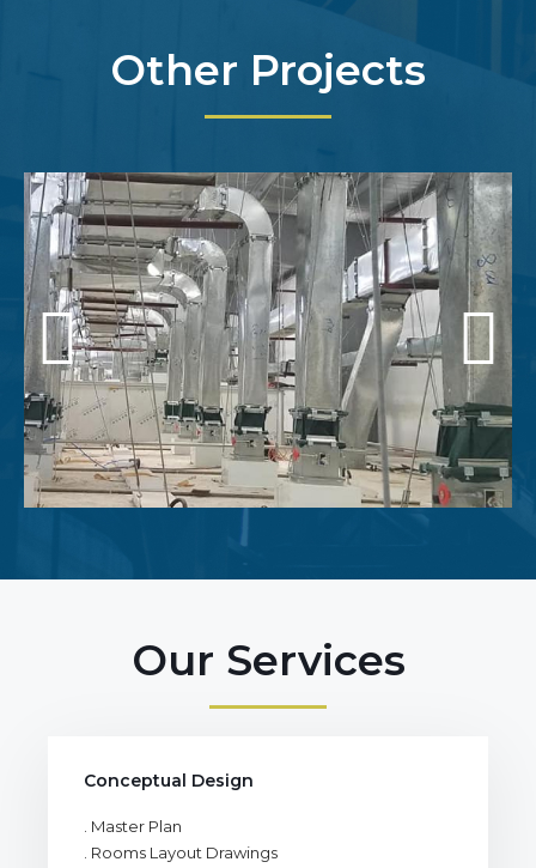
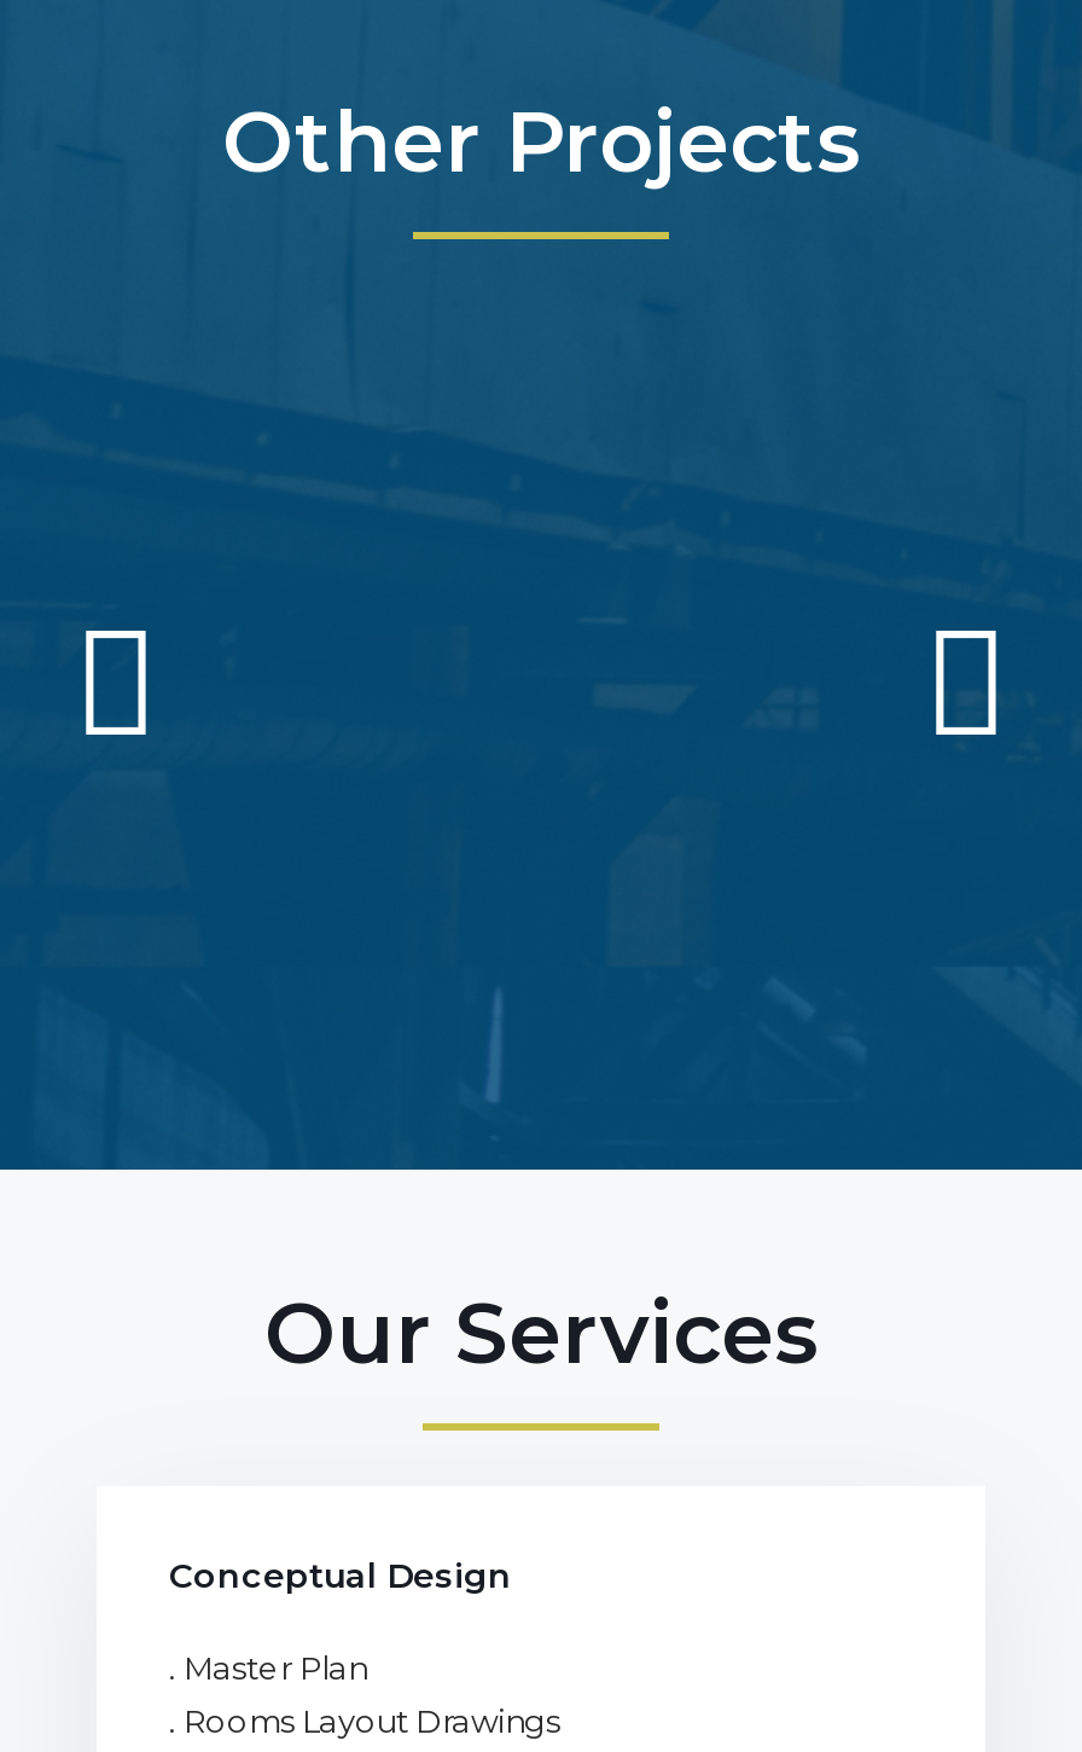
- [image]
